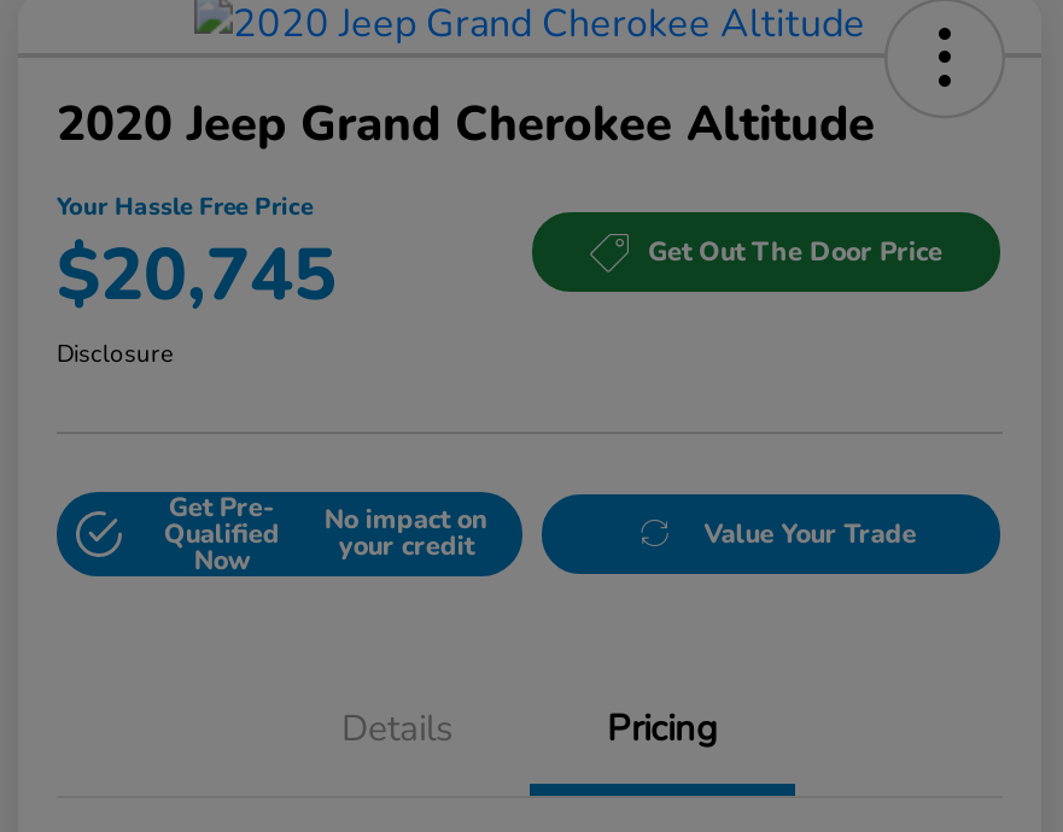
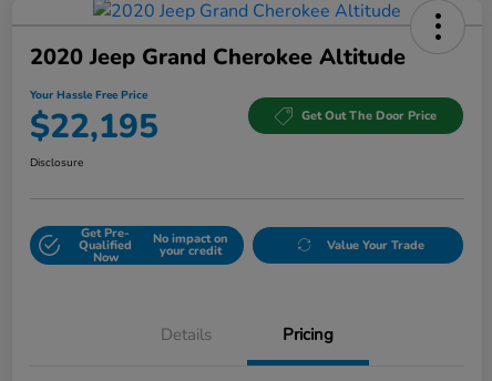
- $20,745
+ $22,195
